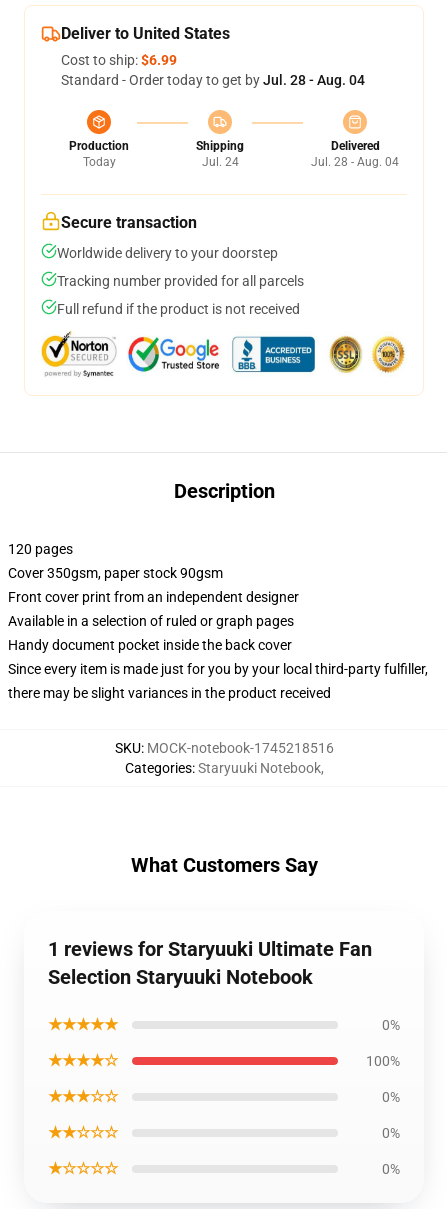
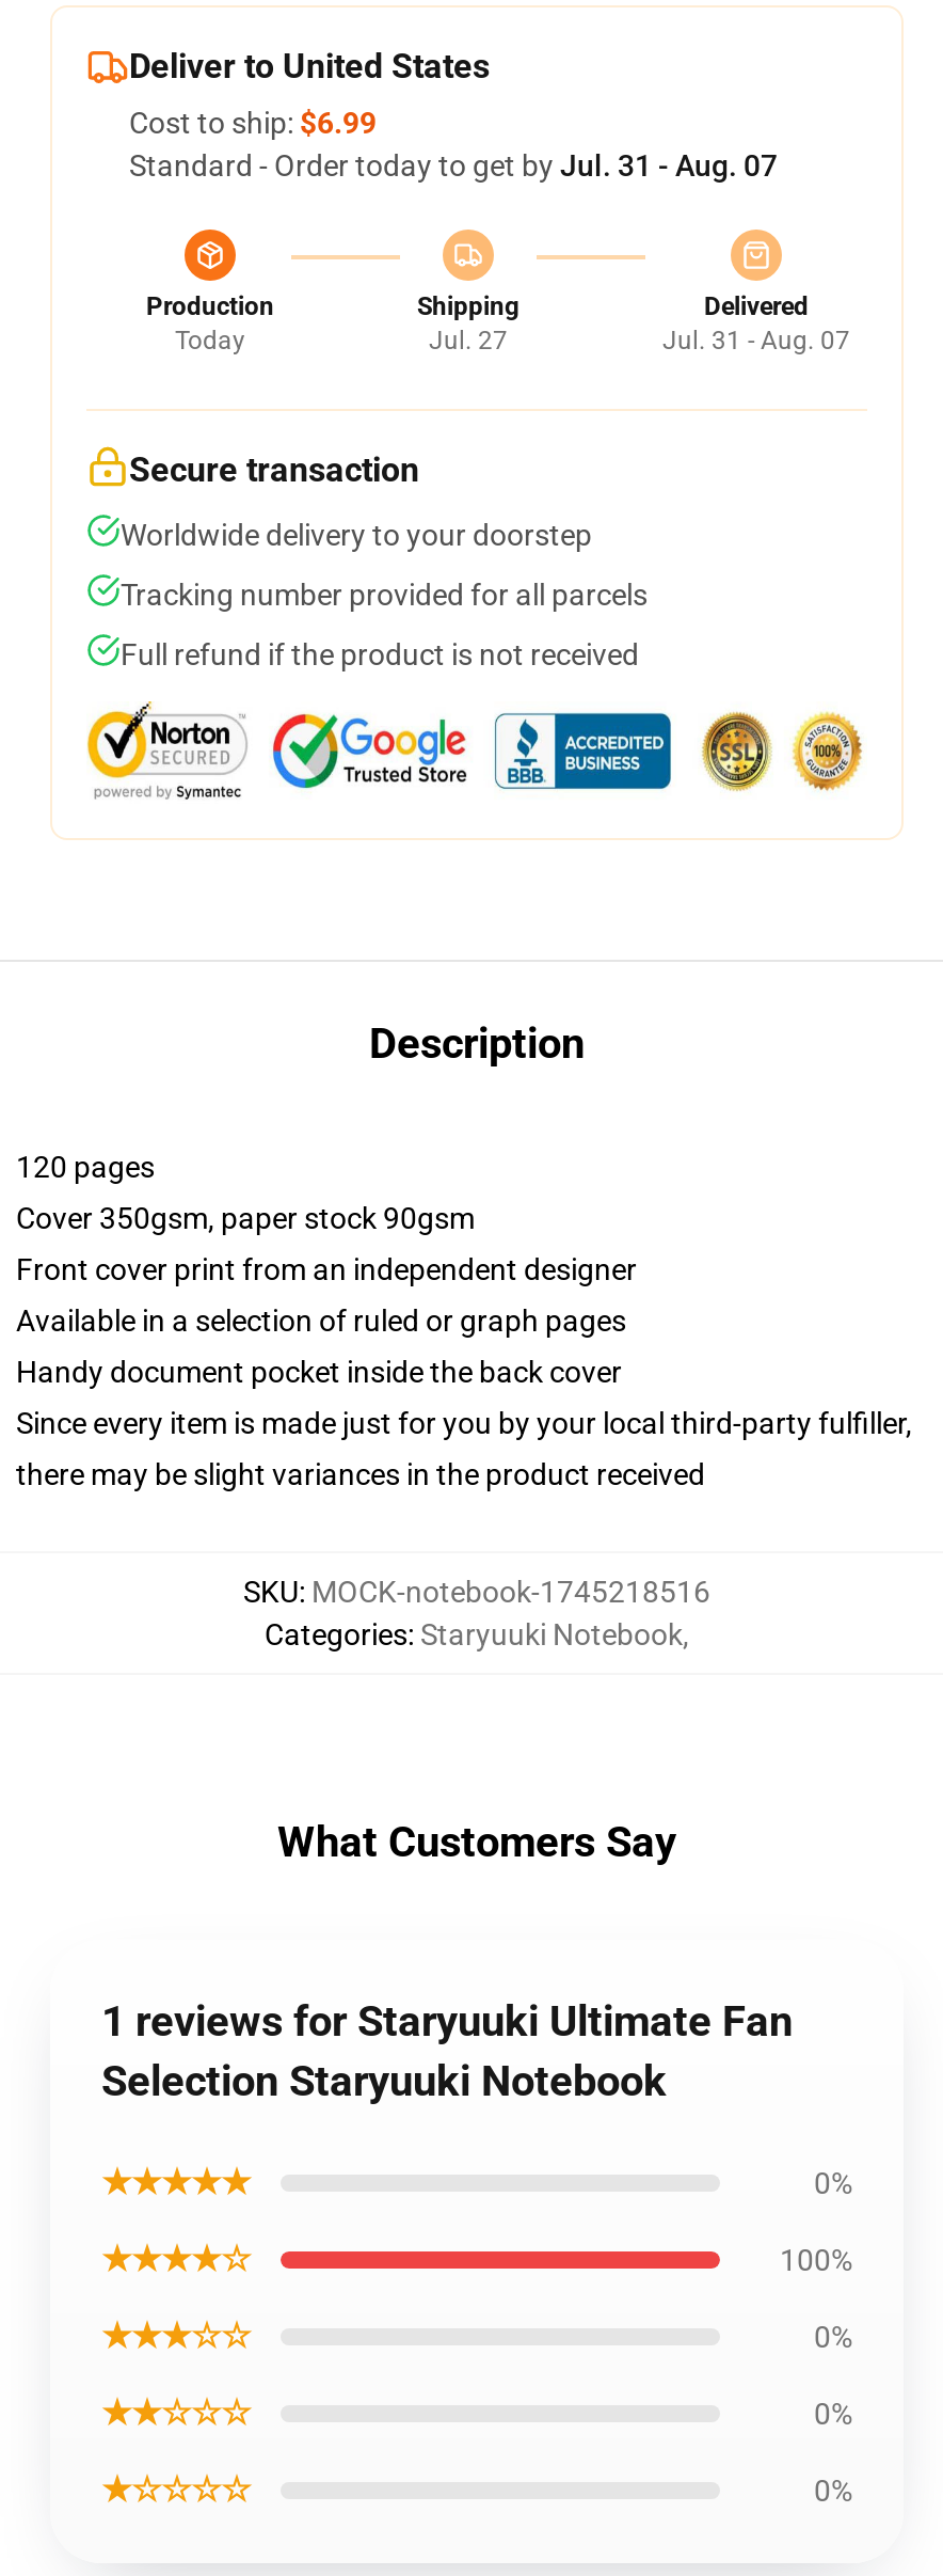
- Standard - Order today to get by Jul. 28 - Aug. 04
+ Standard - Order today to get by Jul. 31 - Aug. 07

- Jul. 24
+ Jul. 27

- Jul. 28 - Aug. 04
+ Jul. 31 - Aug. 07
